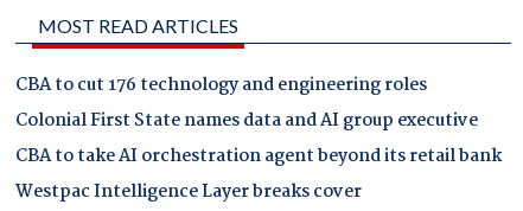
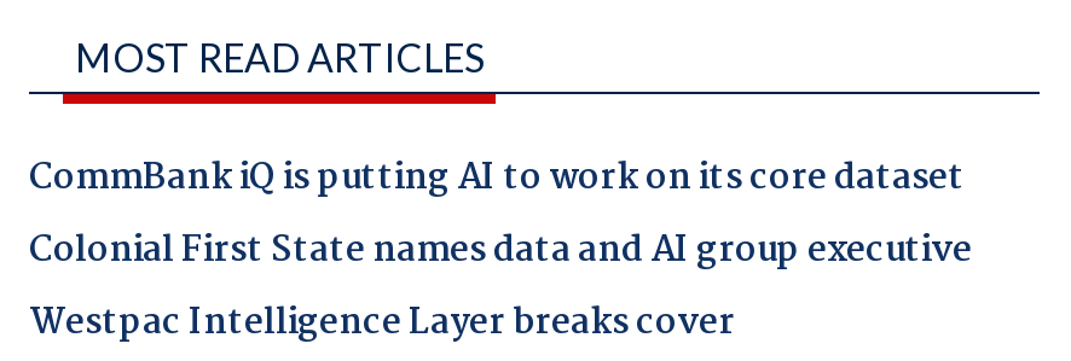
- CBA to cut 176 technology and engineering roles
+ CommBank iQ is putting AI to work on its core dataset

- CBA to take AI orchestration agent beyond its retail bank
